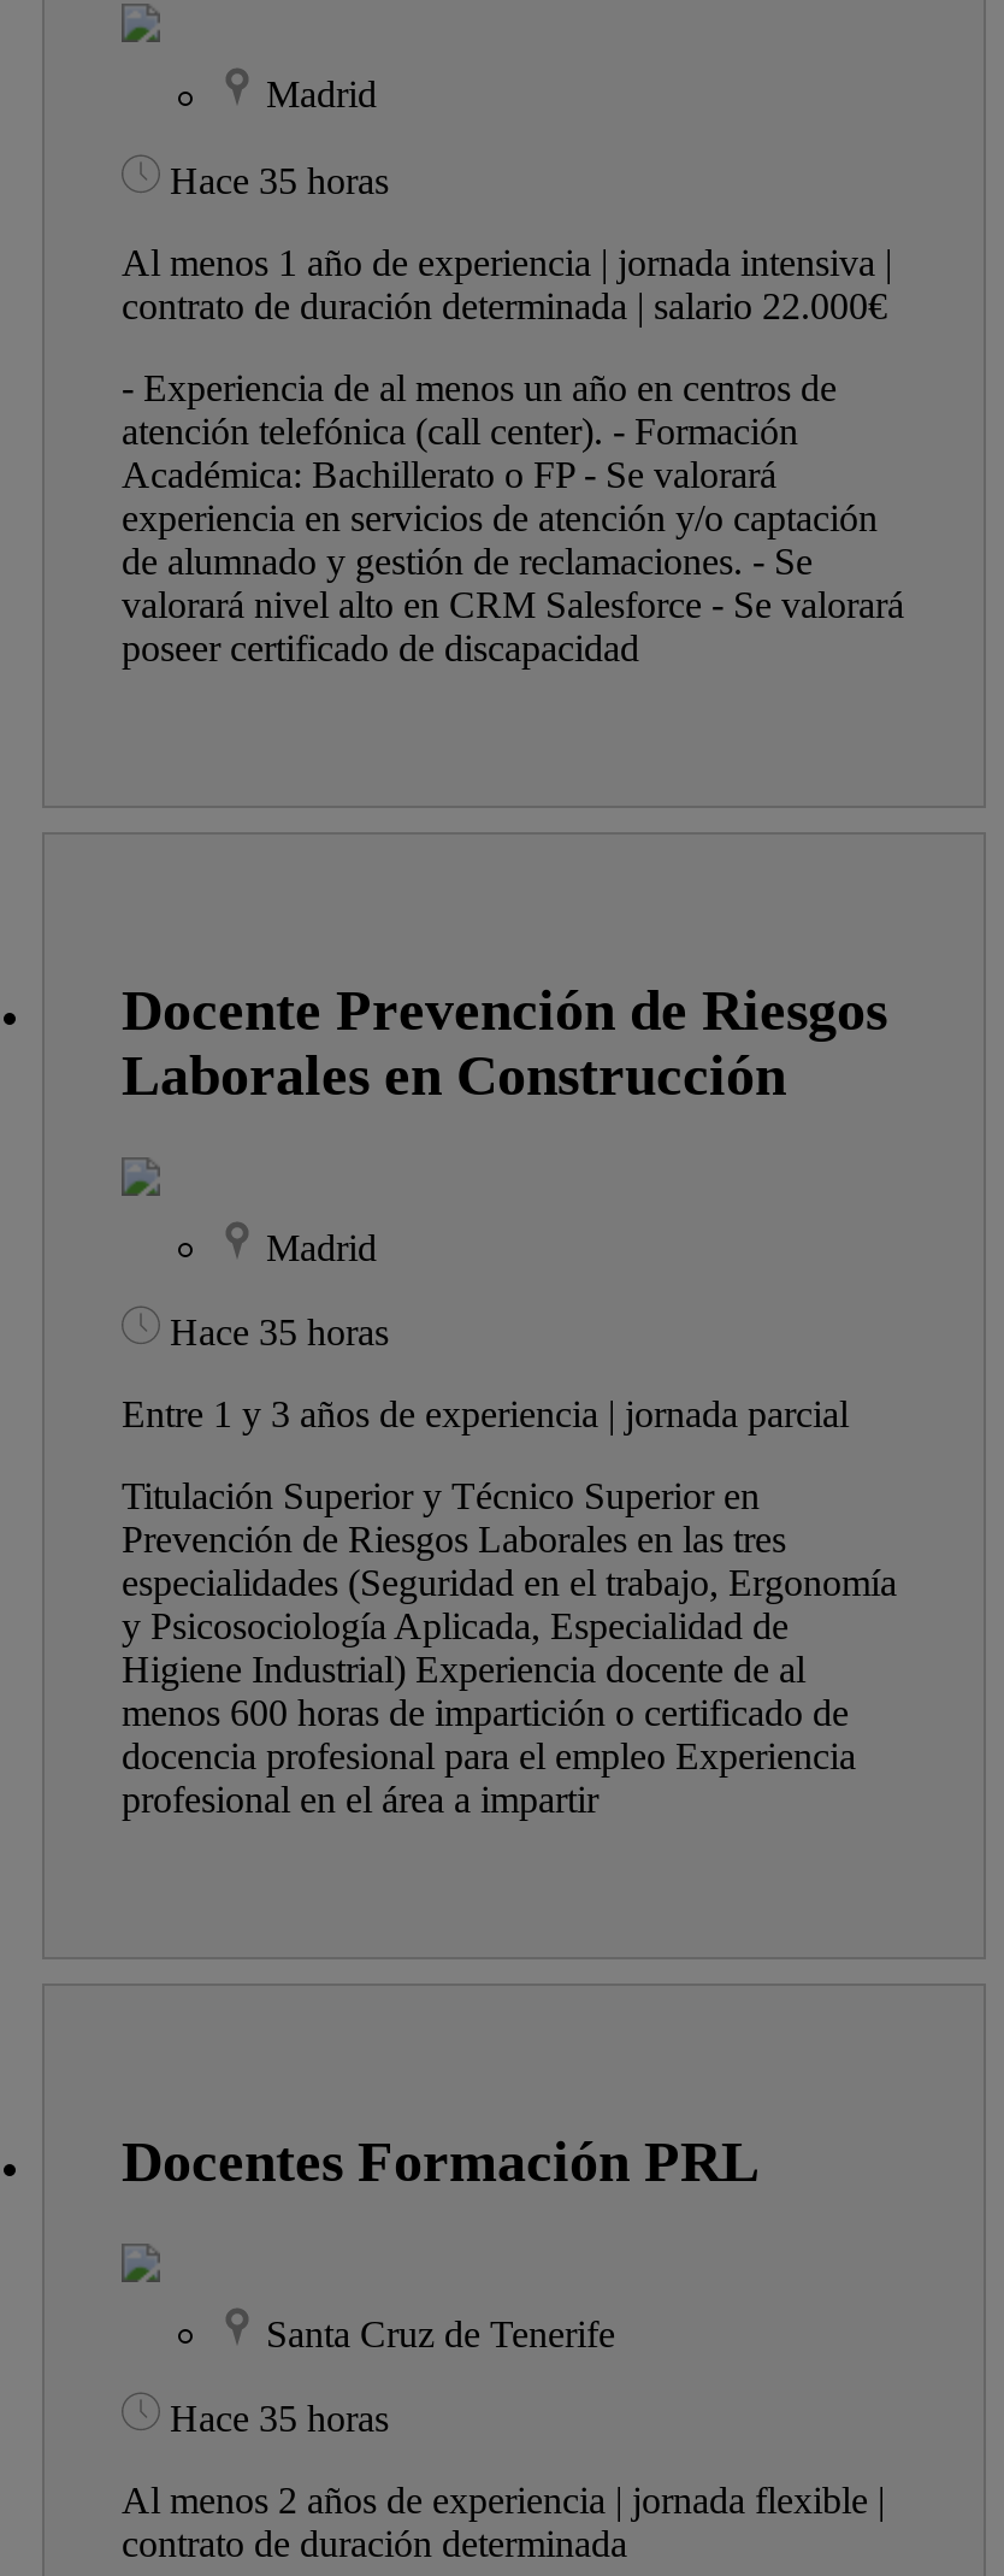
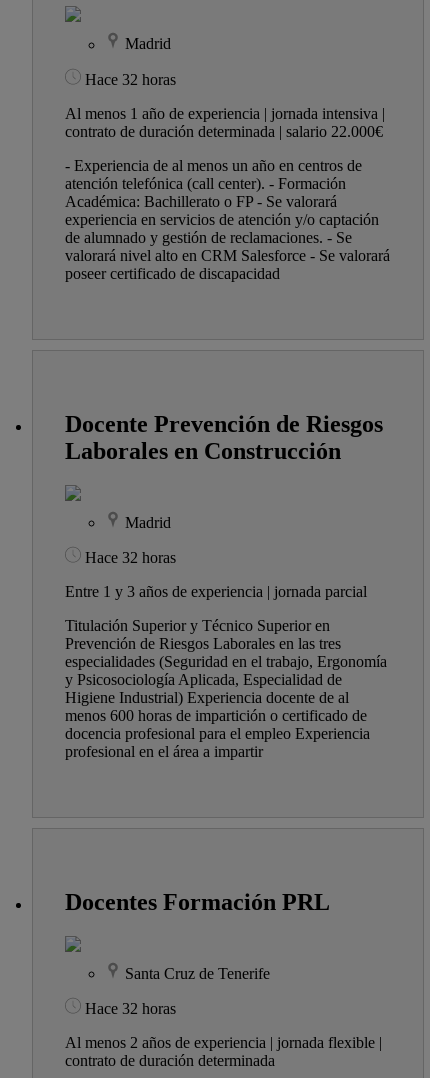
- Hace 35 horas
+ Hace 32 horas

- Hace 35 horas
+ Hace 32 horas

- Hace 35 horas
+ Hace 32 horas
